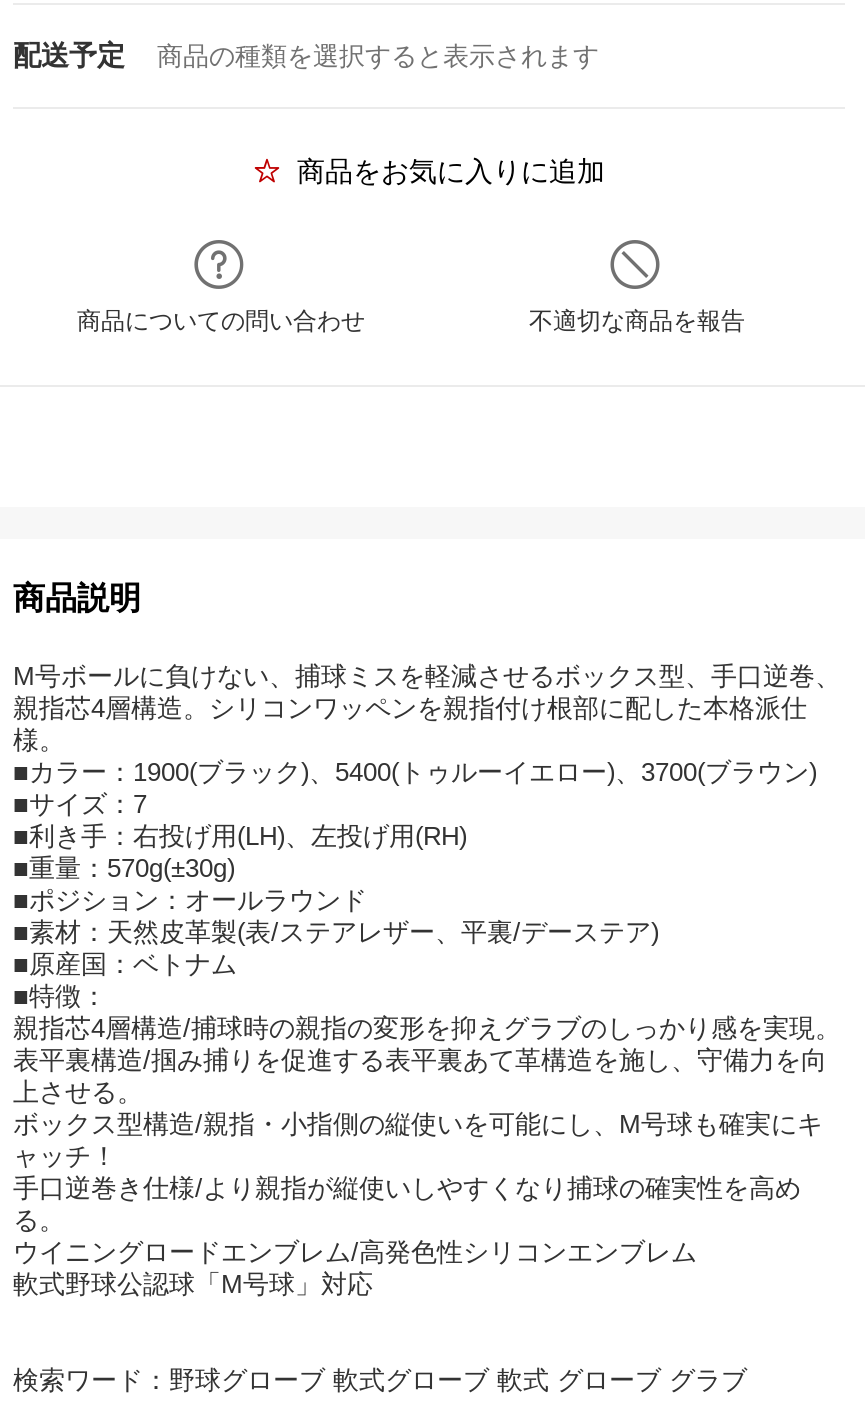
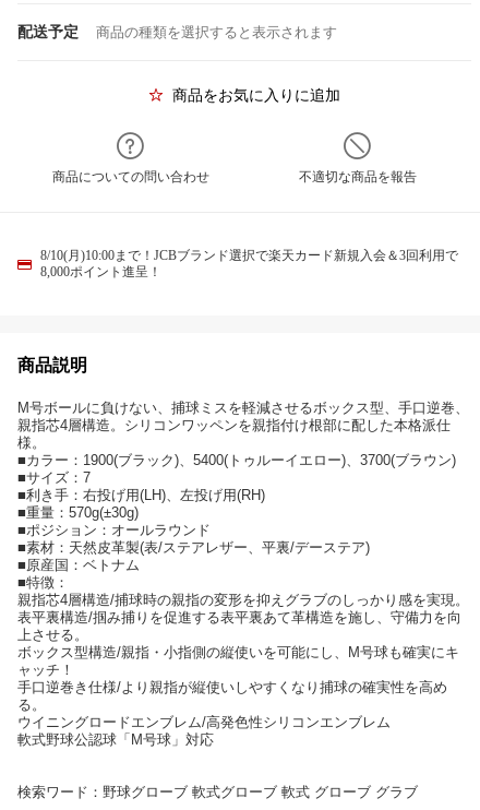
+ 8/10(月)10:00まで！JCBブランド選択で楽天カード新規入会＆3回利用で
+ 8,000ポイント進呈！
